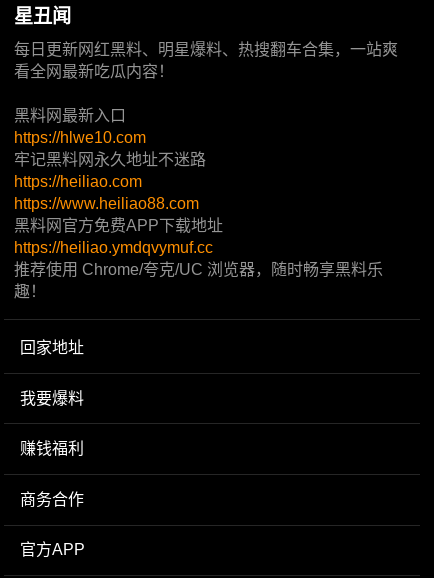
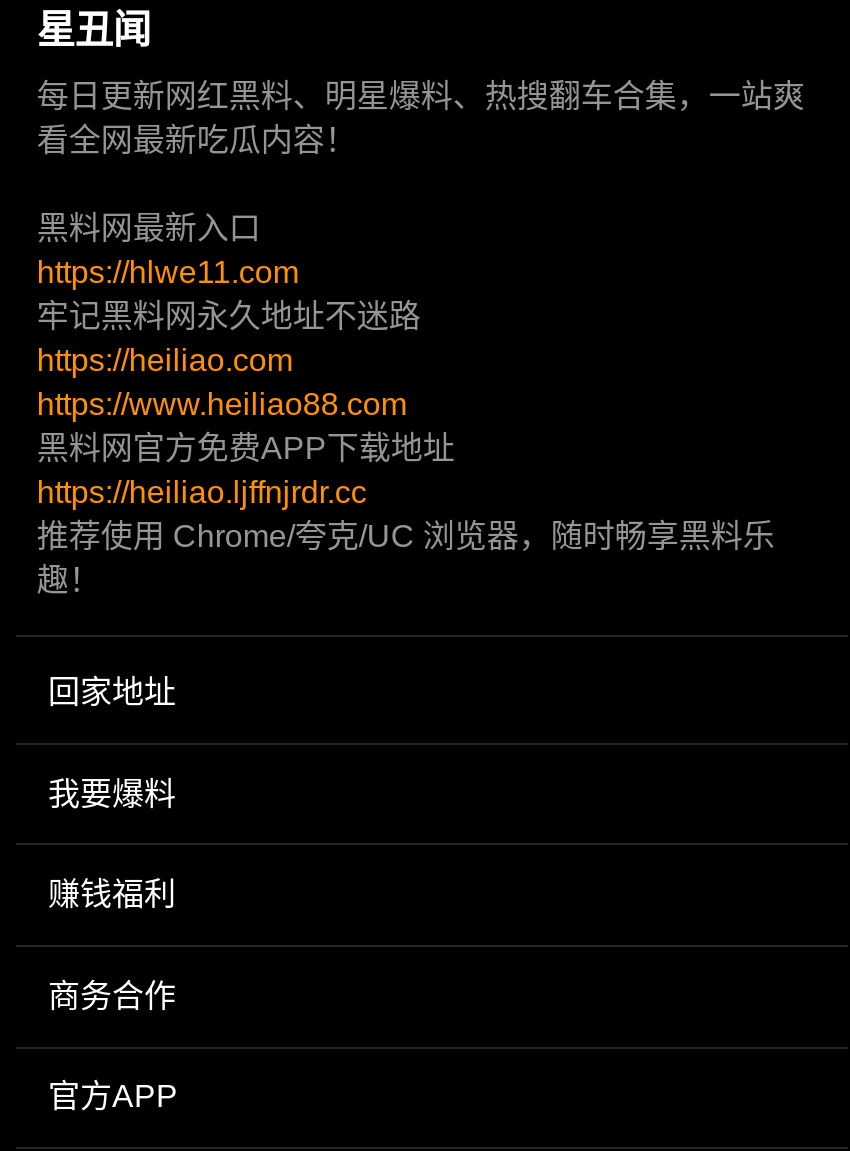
- https://hlwe10.com
+ https://hlwe11.com

- https://heiliao.ymdqvymuf.cc
+ https://heiliao.ljffnjrdr.cc
